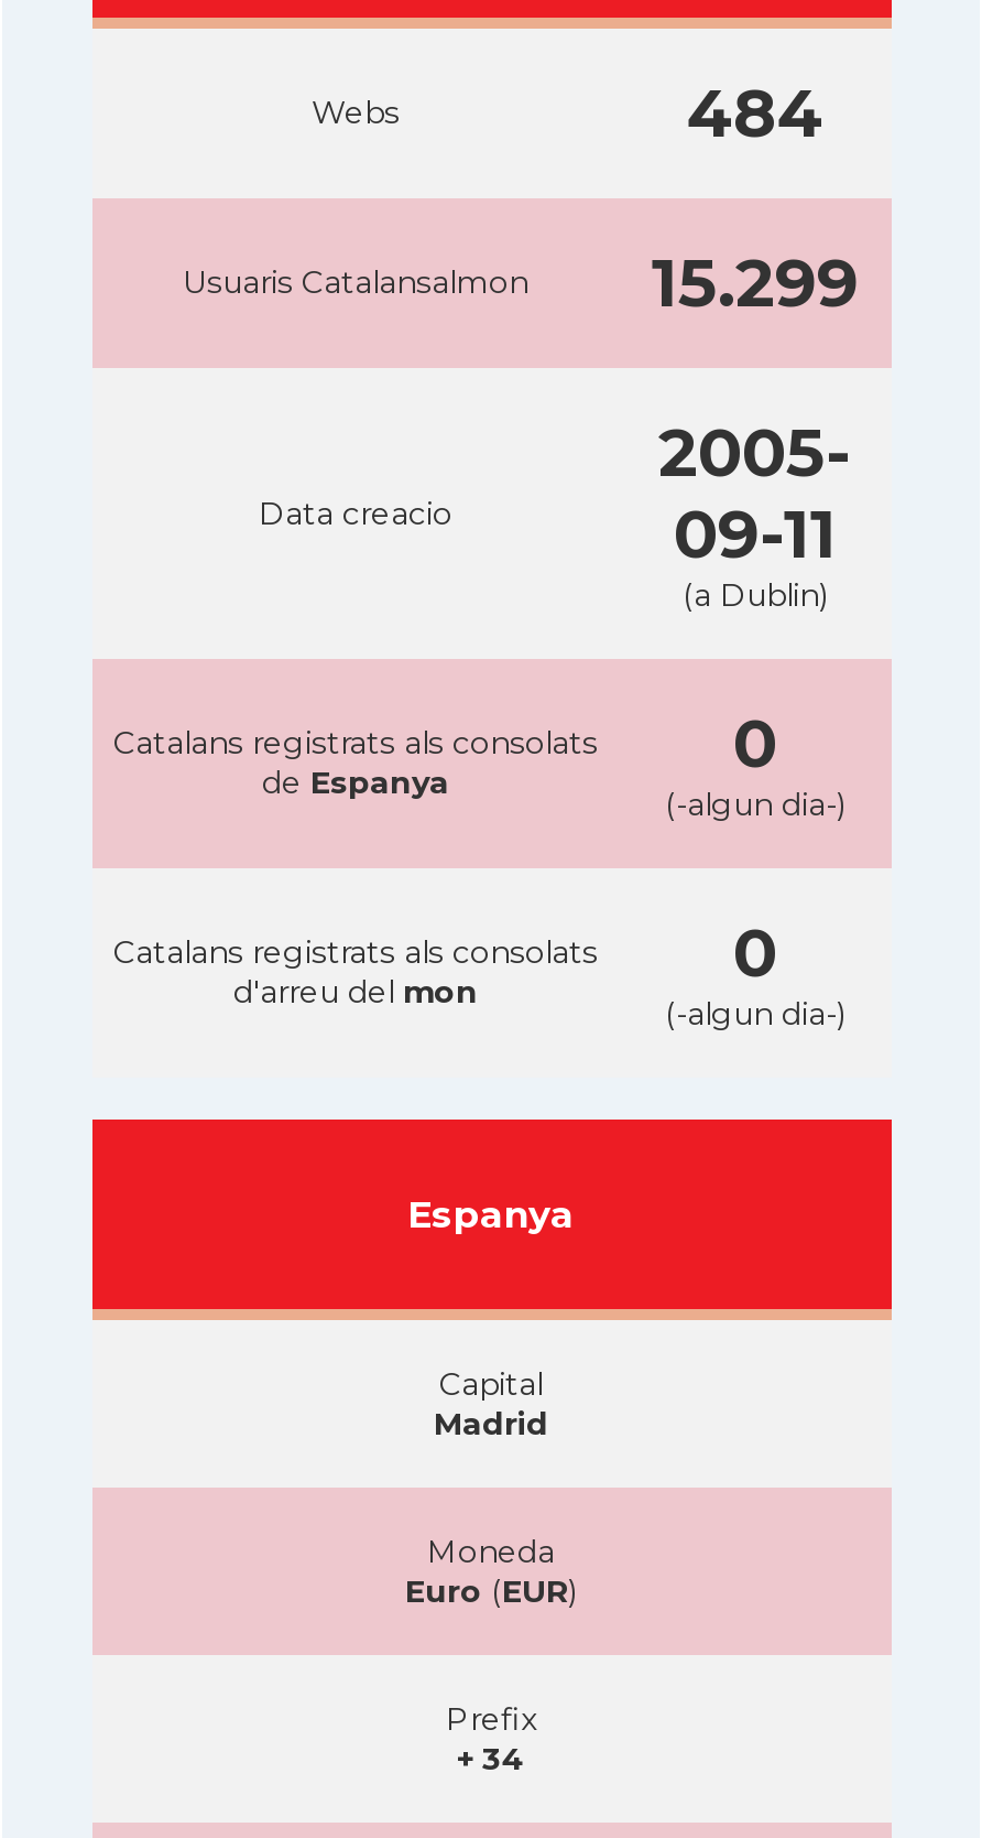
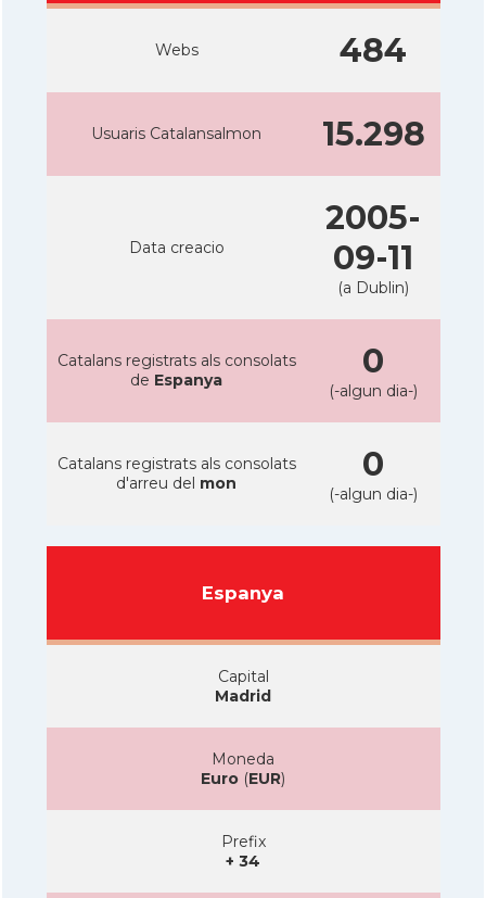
- 15.299
+ 15.298
